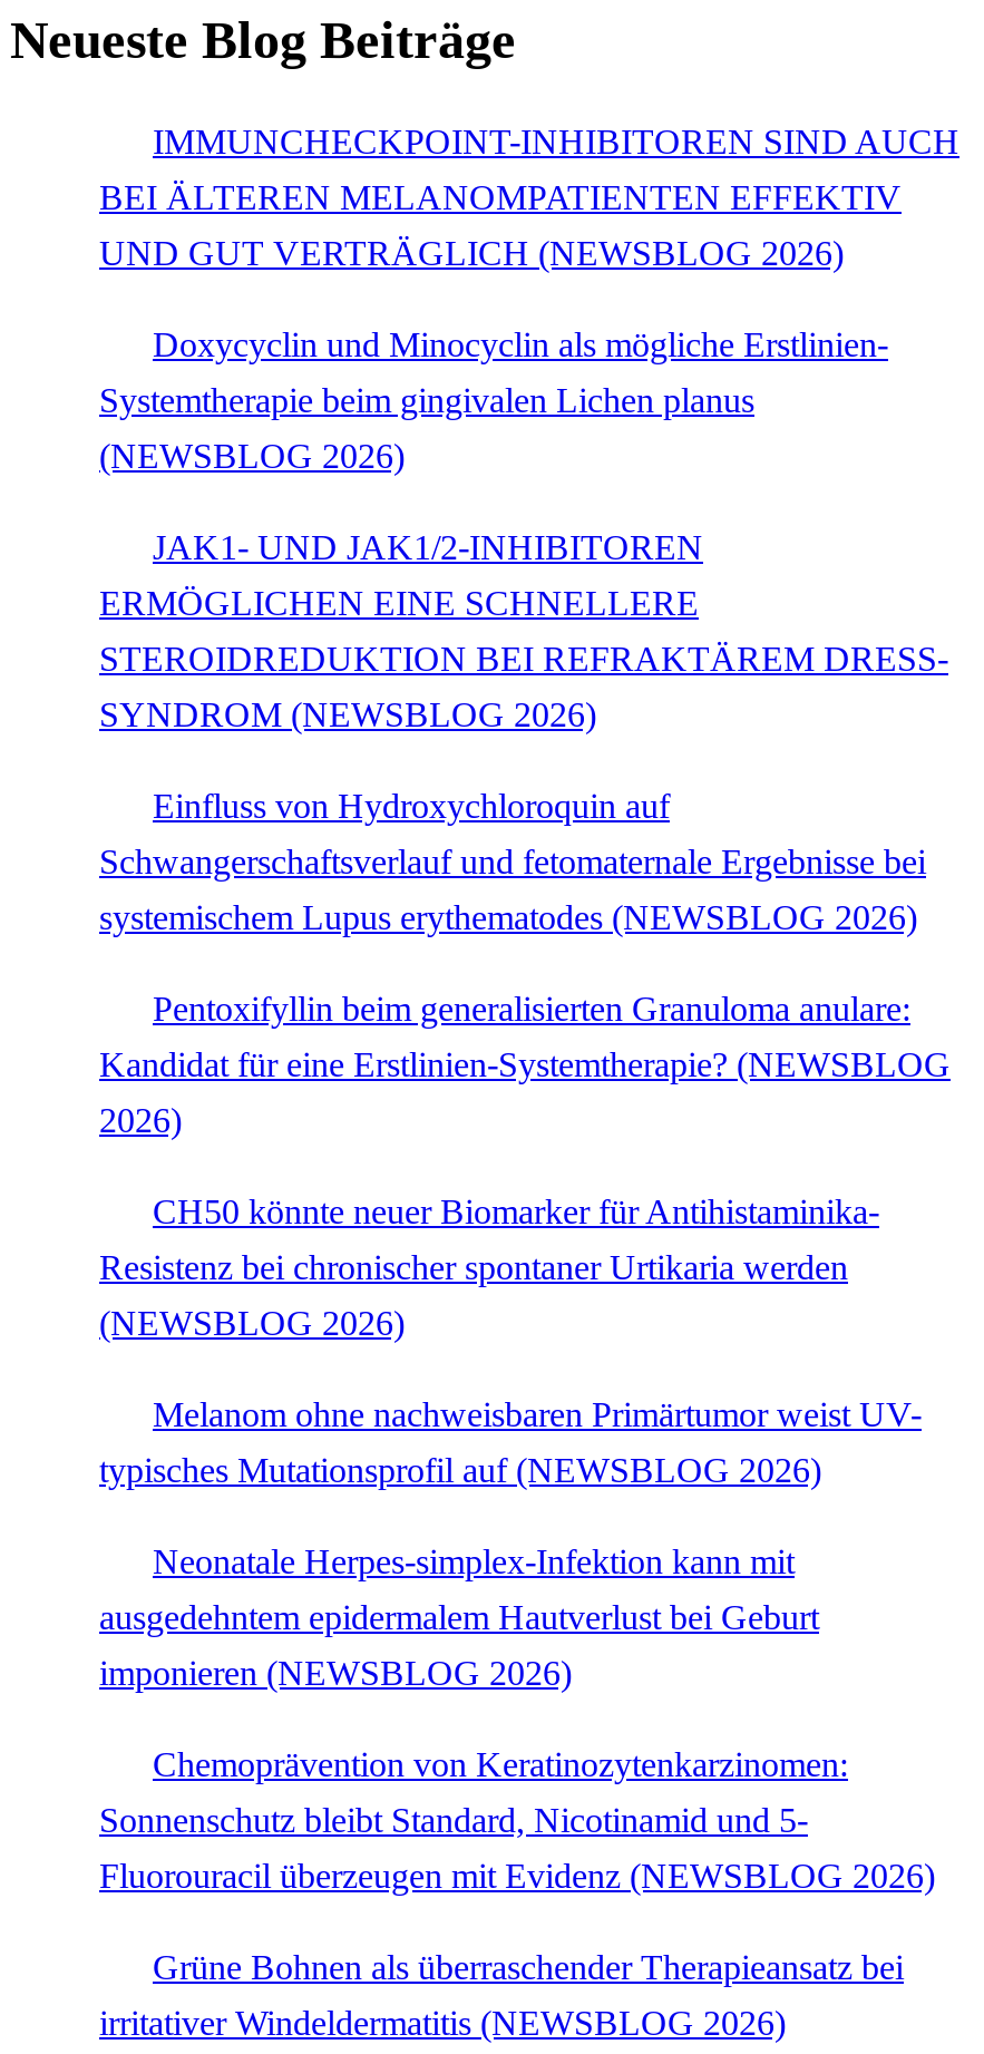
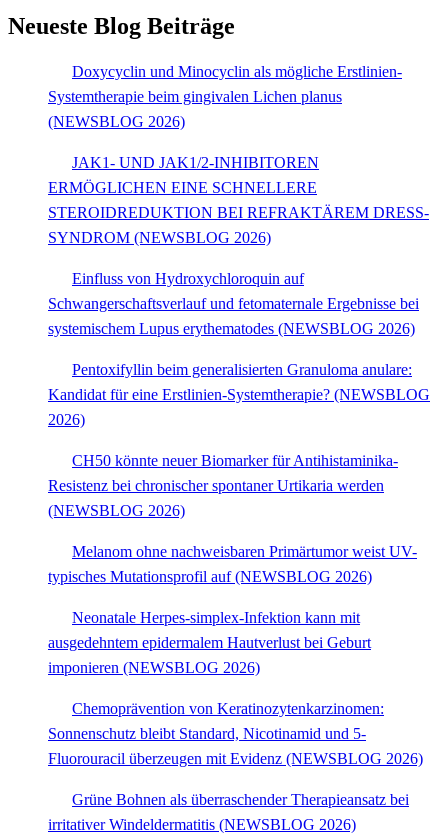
- IMMUNCHECKPOINT-INHIBITOREN SIND AUCH
- BEI ÄLTEREN MELANOMPATIENTEN EFFEKTIV
- UND GUT VERTRÄGLICH (NEWSBLOG 2026)
